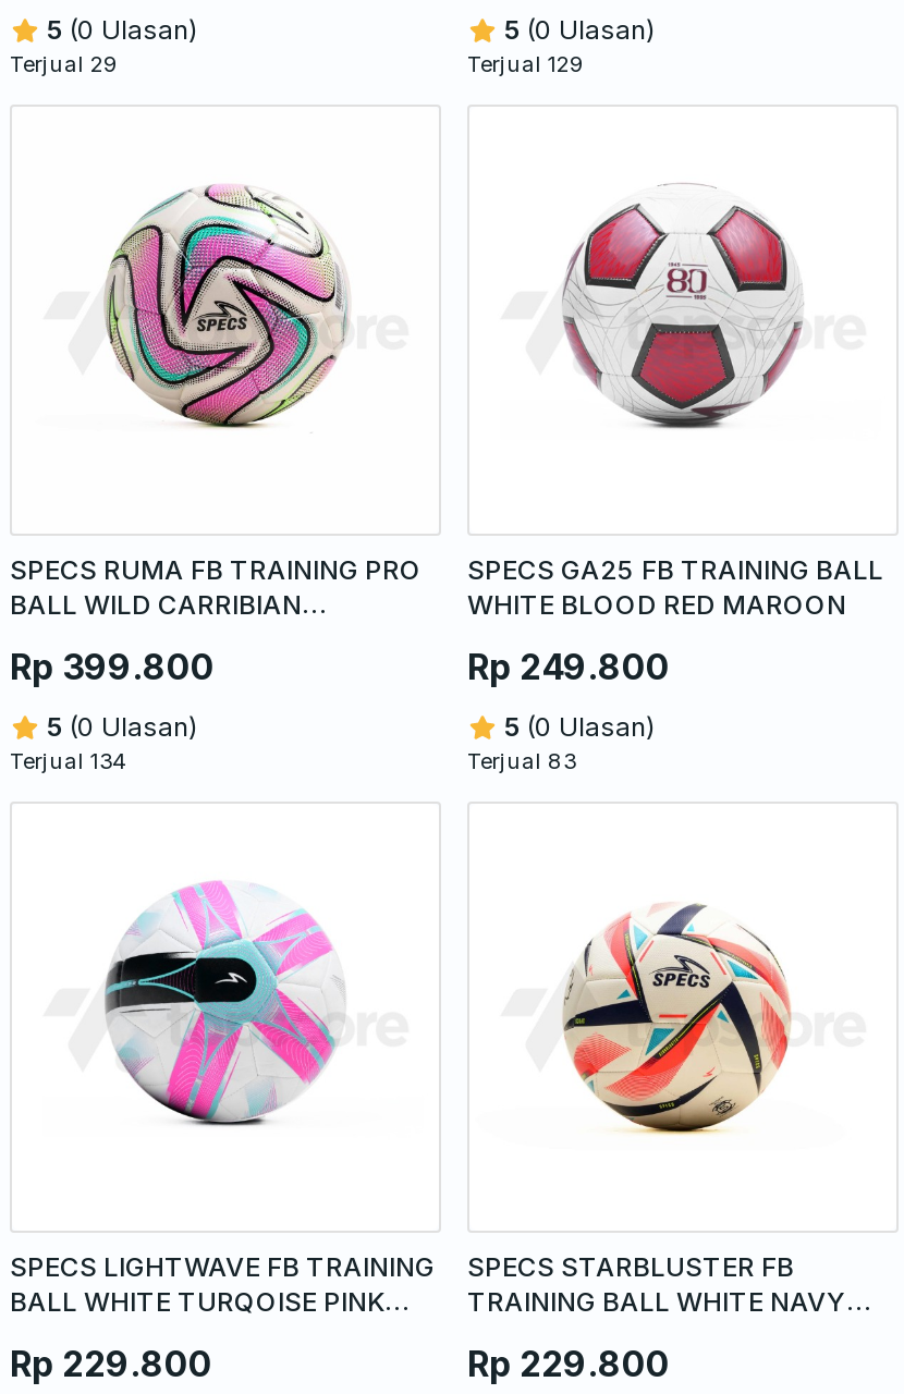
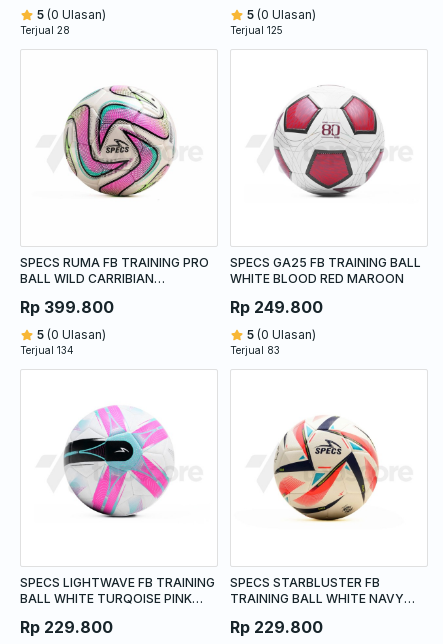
- Terjual 29
+ Terjual 28

- Terjual 129
+ Terjual 125
